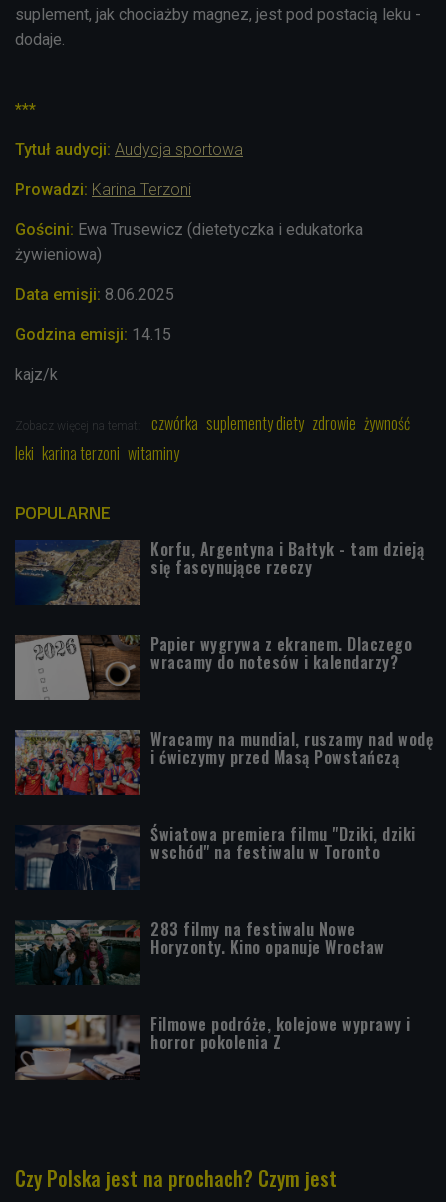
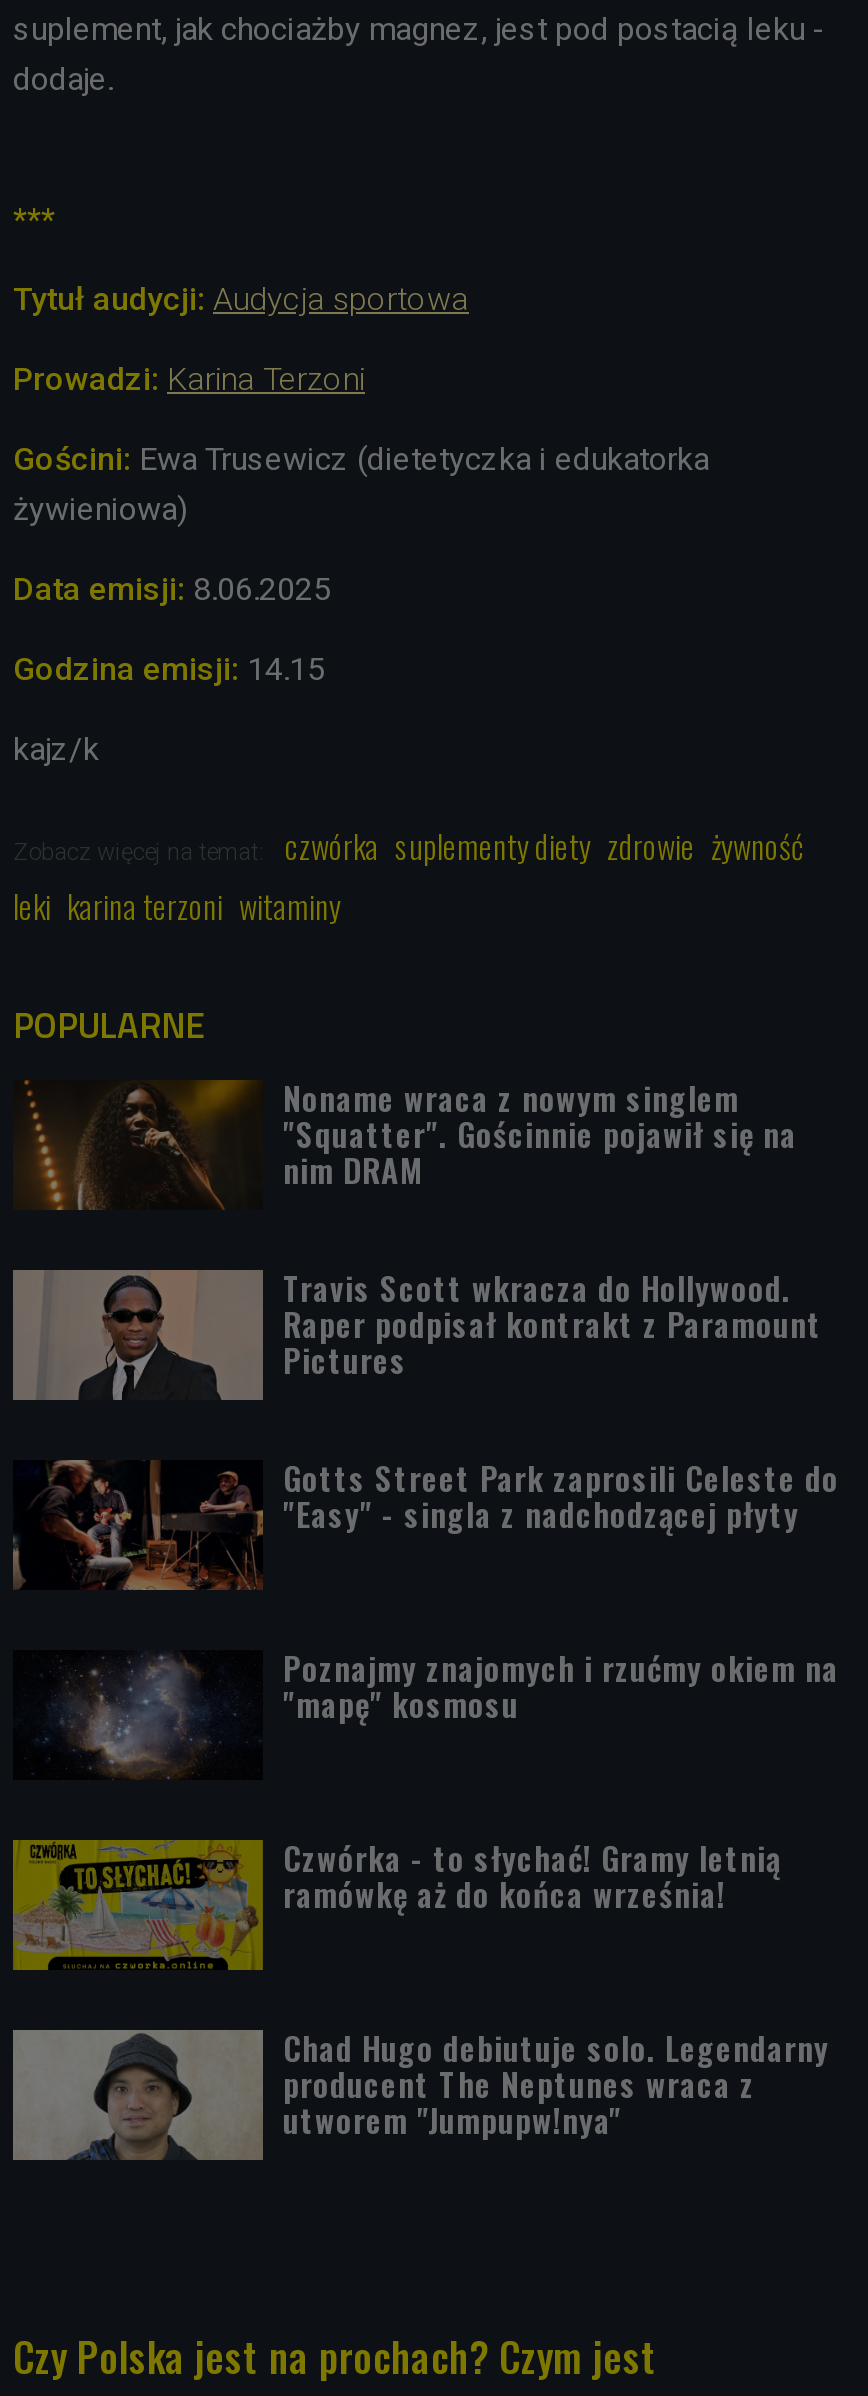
- [image]
- Korfu, Argentyna i Bałtyk - tam dzieją
- się fascynujące rzeczy
+ [image]
+ Noname wraca z nowym singlem
+ "Squatter". Gościnnie pojawił się na
+ nim DRAM

- [image]
- Papier wygrywa z ekranem. Dlaczego
- wracamy do notesów i kalendarzy?
+ [image]
+ Travis Scott wkracza do Hollywood.
+ Raper podpisał kontrakt z Paramount
+ Pictures

- [image]
- Wracamy na mundial, ruszamy nad wodę
- i ćwiczymy przed Masą Powstańczą
+ [image]
+ Gotts Street Park zaprosili Celeste do
+ "Easy" - singla z nadchodzącej płyty

- [image]
- Światowa premiera filmu "Dziki, dziki
- wschód" na festiwalu w Toronto
+ [image]
+ Poznajmy znajomych i rzućmy okiem na
+ "mapę" kosmosu

- [image]
- 283 filmy na festiwalu Nowe
- Horyzonty. Kino opanuje Wrocław
+ [image]
+ Czwórka - to słychać! Gramy letnią
+ ramówkę aż do końca września!

- [image]
- Filmowe podróże, kolejowe wyprawy i
- horror pokolenia Z
+ [image]
+ Chad Hugo debiutuje solo. Legendarny
+ producent The Neptunes wraca z
+ utworem "Jumpupw!nya"
